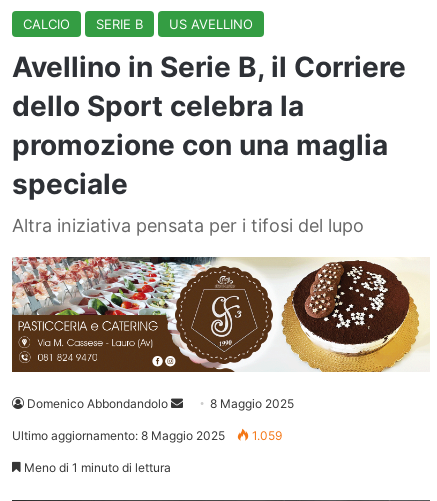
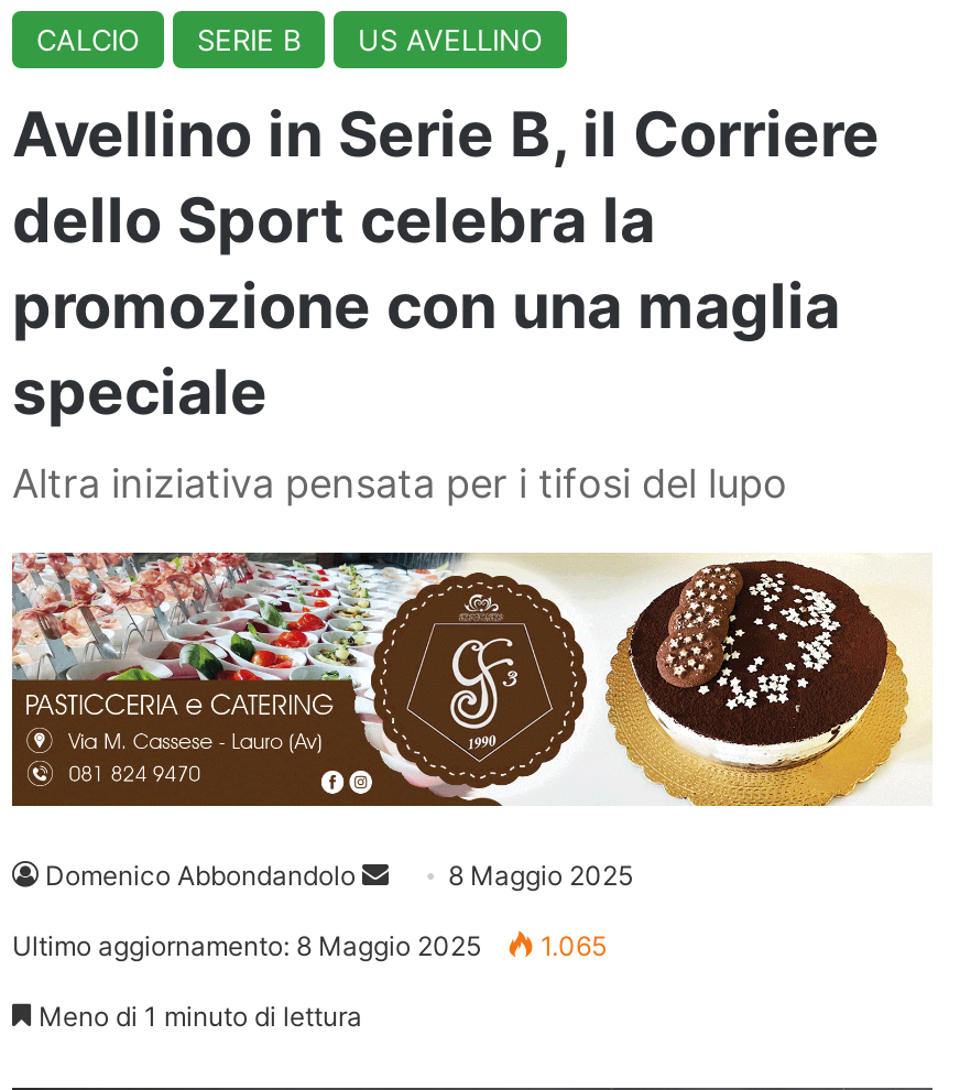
- Ultimo aggiornamento: 8 Maggio 2025 1.059
+ Ultimo aggiornamento: 8 Maggio 2025 1.065
